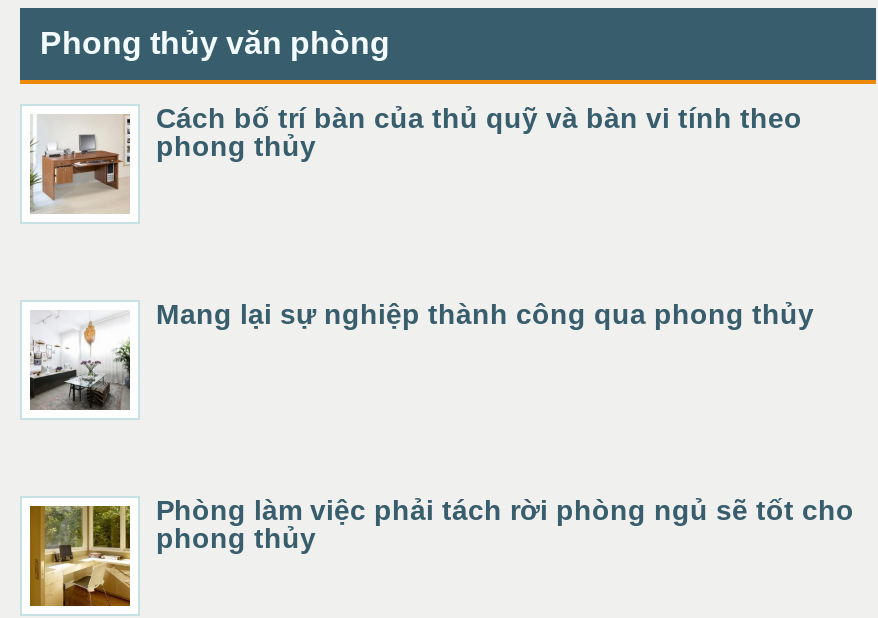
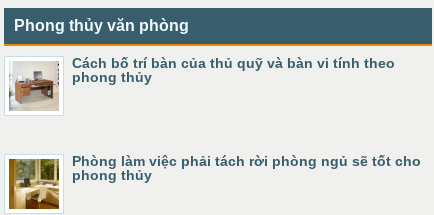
- [image]
- Mang lại sự nghiệp thành công qua phong thủy
